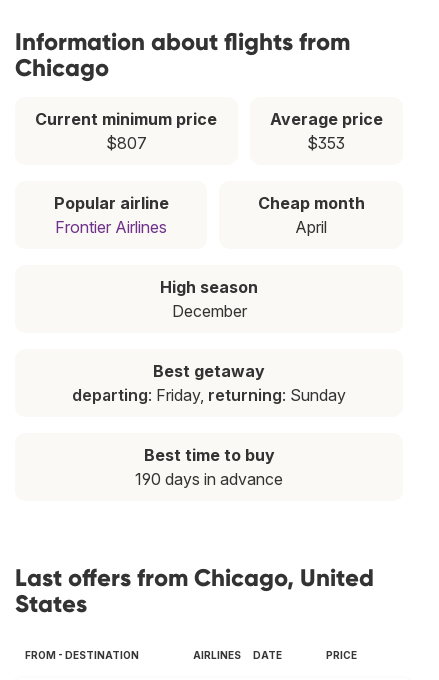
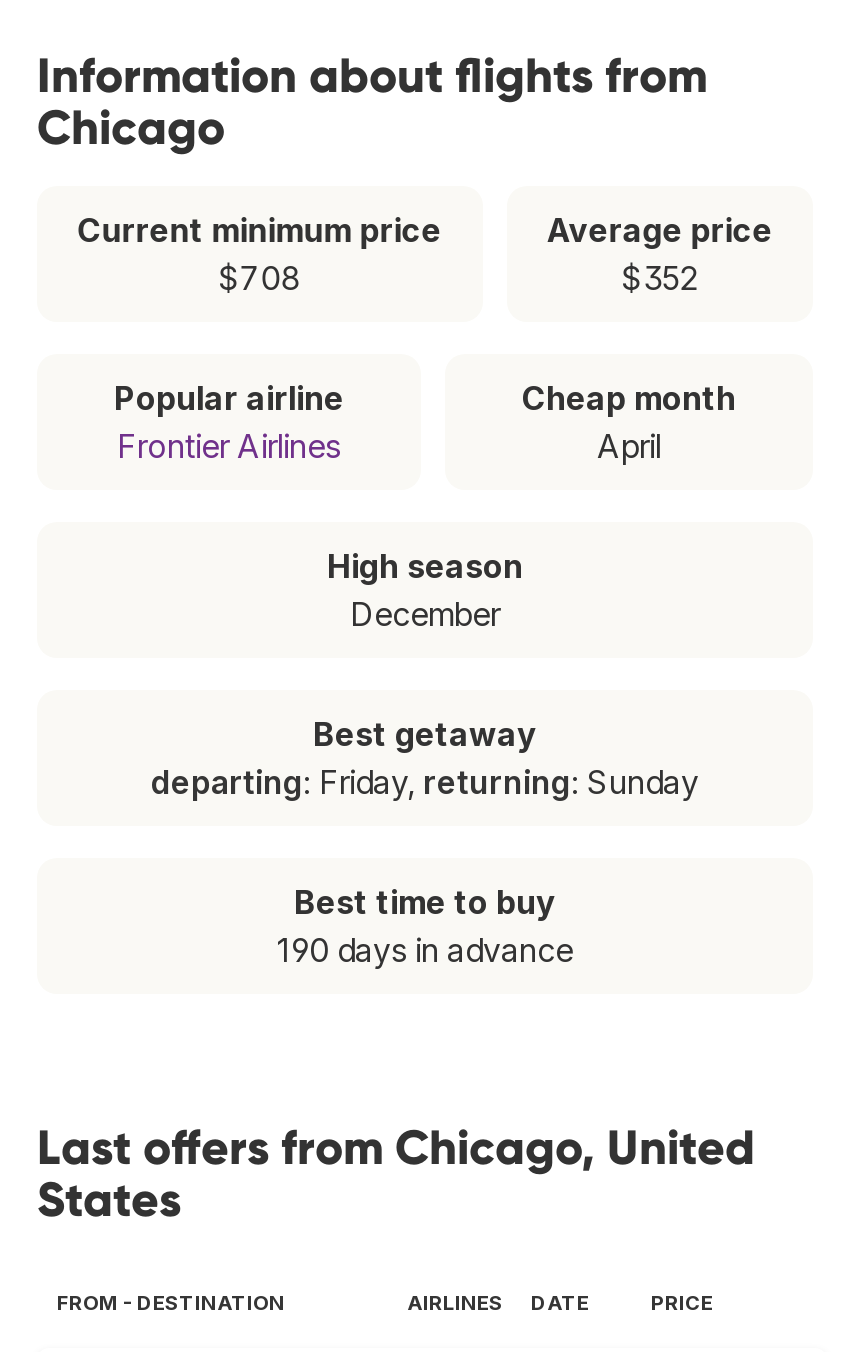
- $807
+ $708

- $353
+ $352
